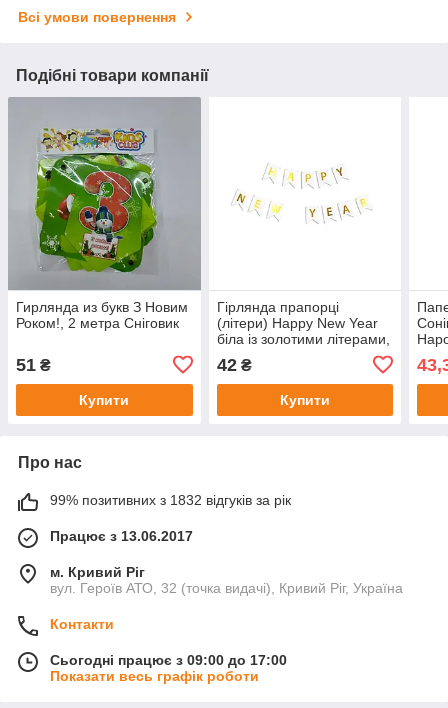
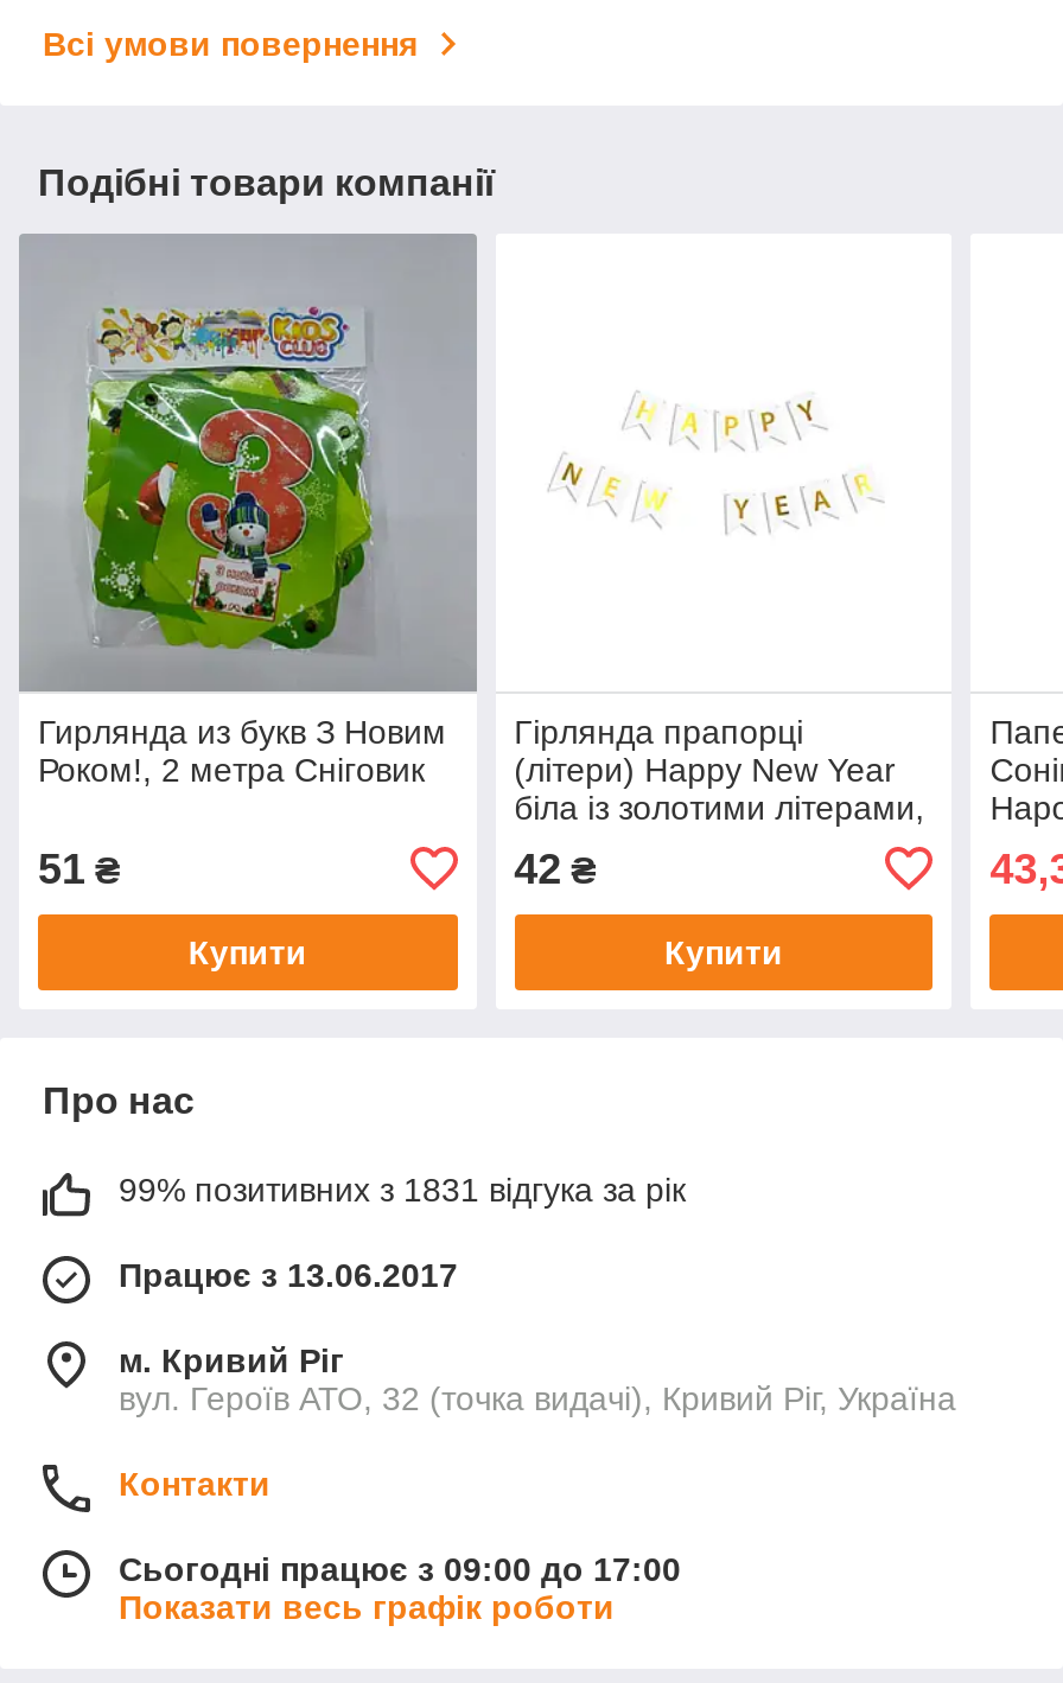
- 99% позитивних з 1832 відгуків за рік
+ 99% позитивних з 1831 відгука за рік
